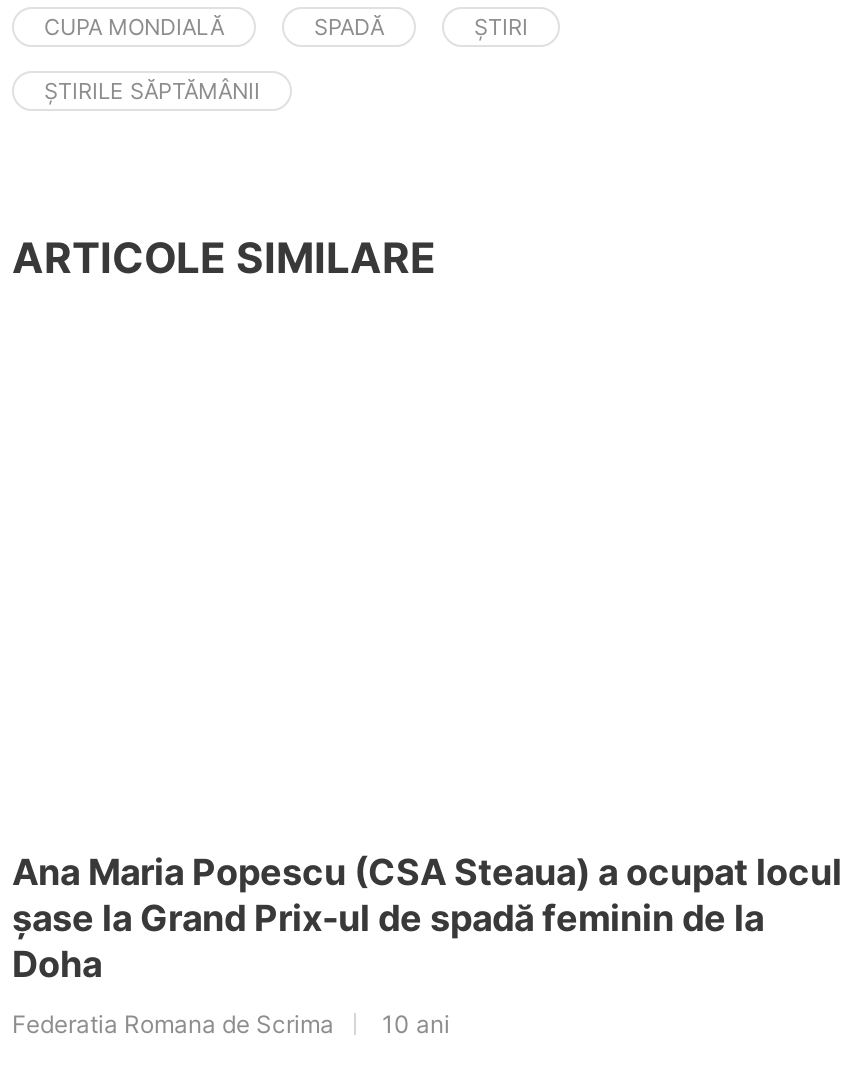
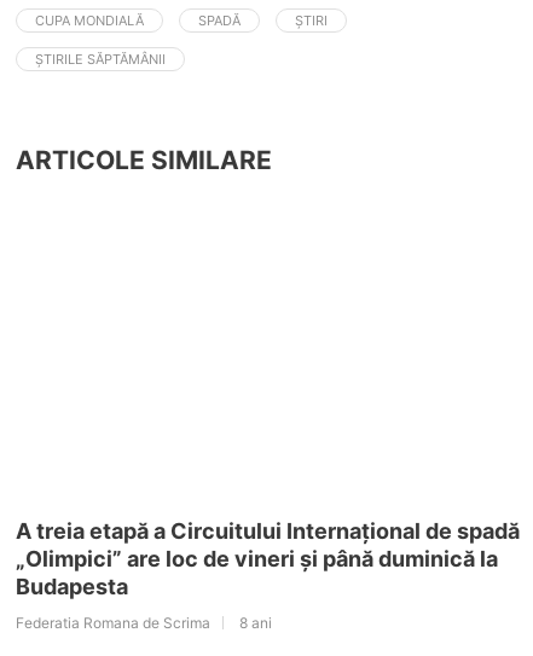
- Ana Maria Popescu (CSA Steaua) a ocupat locul
- șase la Grand Prix-ul de spadă feminin de la
- Doha
+ A treia etapă a Circuitului Internațional de spadă
+ „Olimpici” are loc de vineri și până duminică la
+ Budapesta

- Federatia Romana de Scrima 10 ani
+ Federatia Romana de Scrima 8 ani
